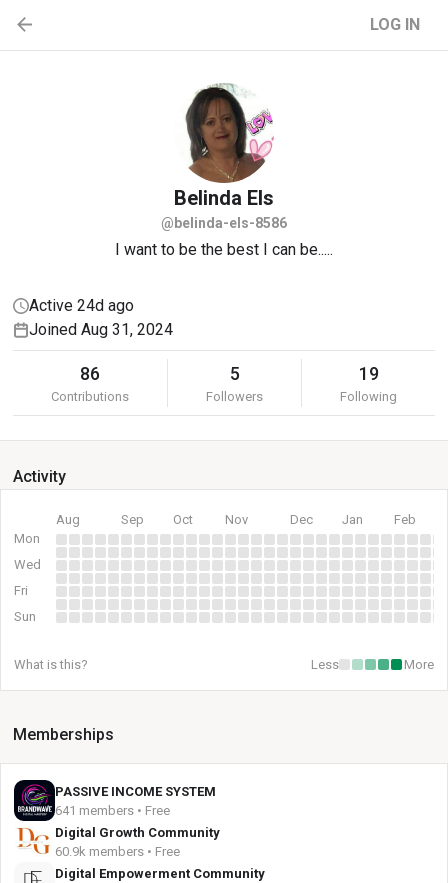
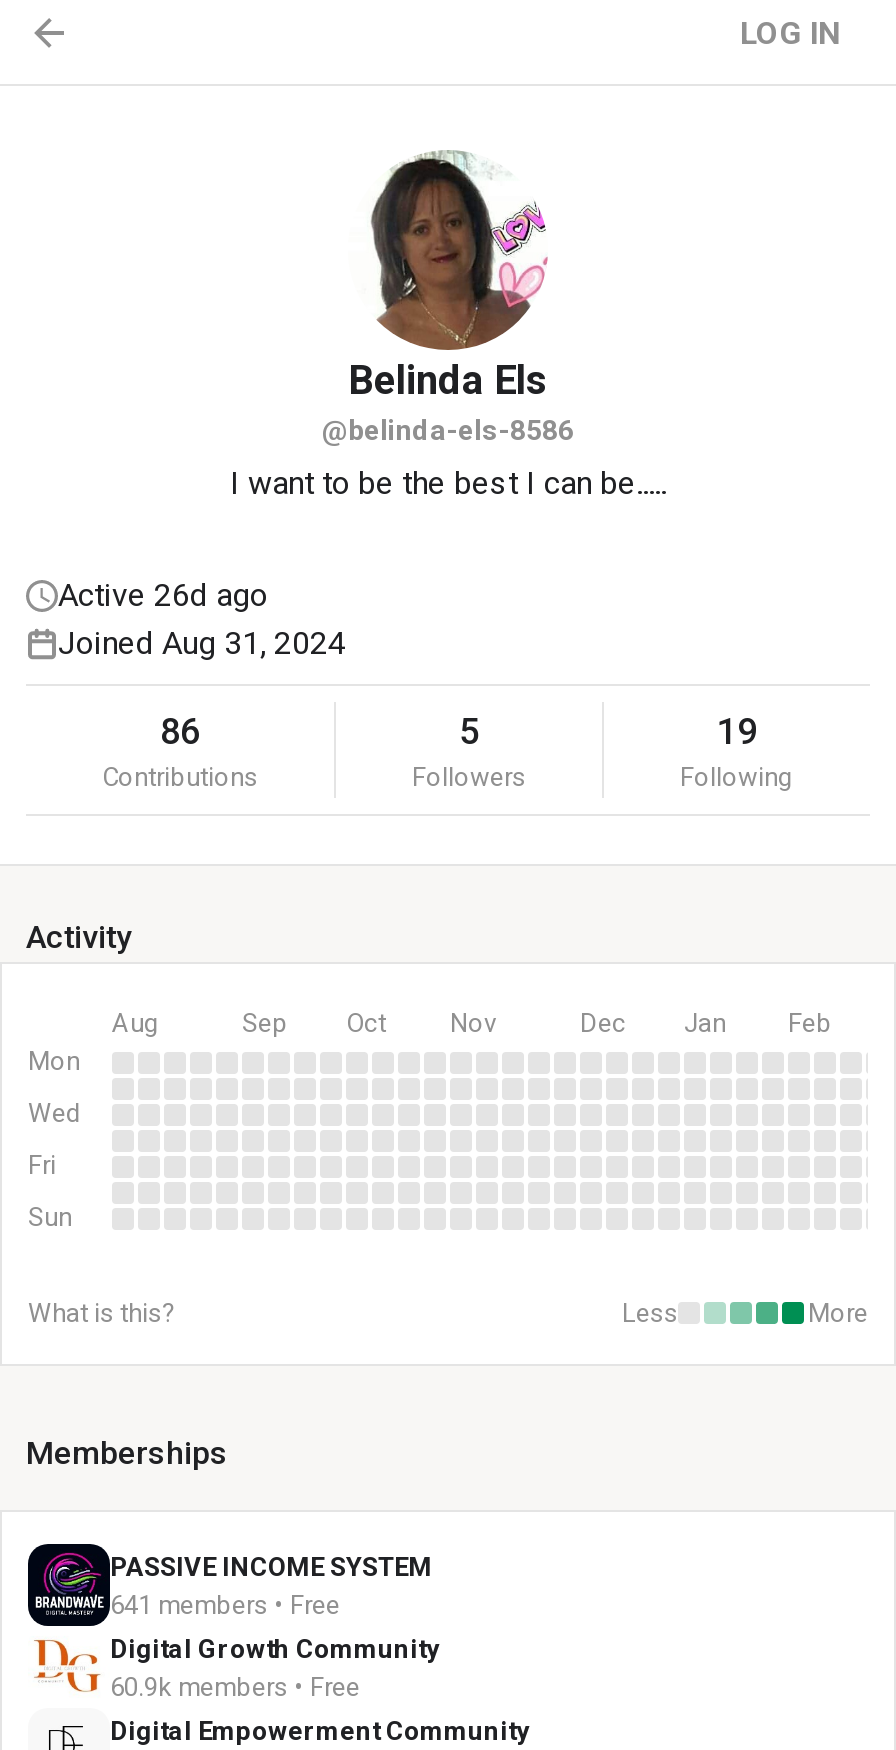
- Active 24d ago
+ Active 26d ago
